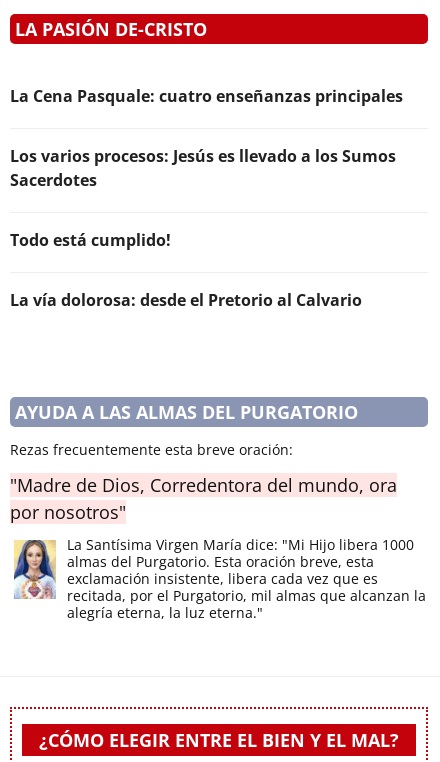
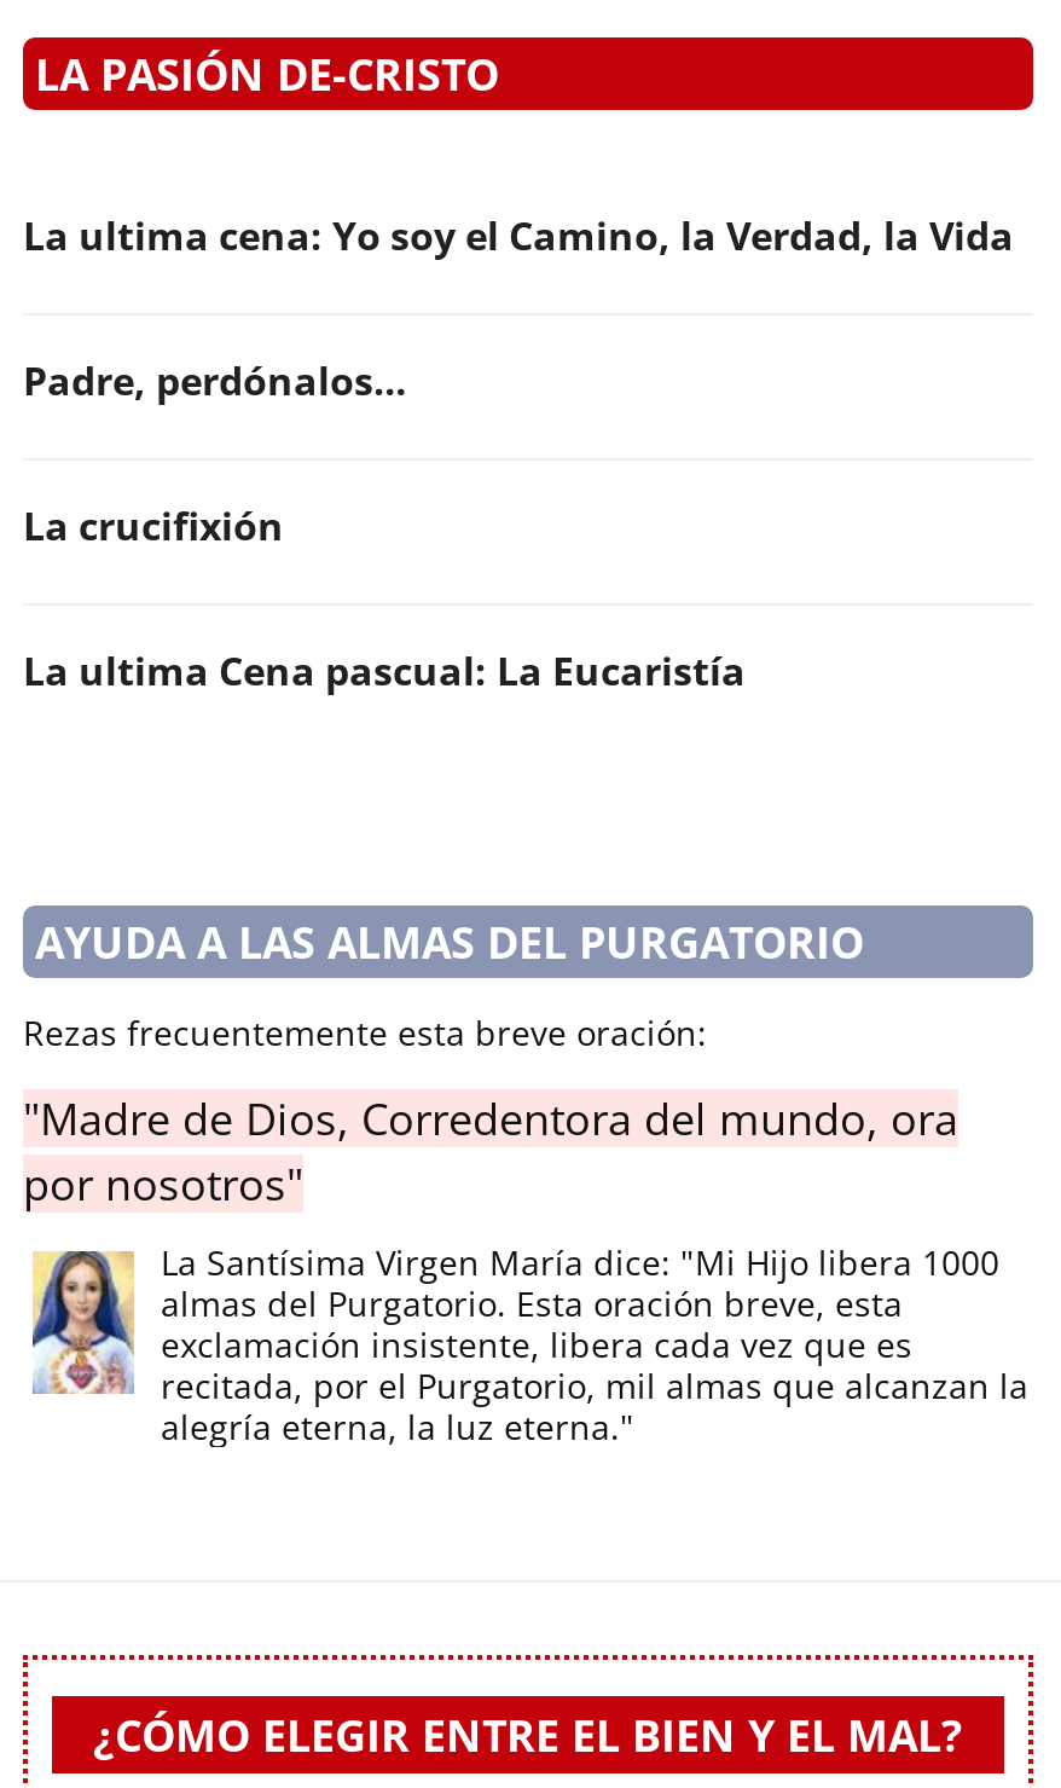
- La Cena Pasquale: cuatro enseñanzas principales
+ La ultima cena: Yo soy el Camino, la Verdad, la Vida

- Los varios procesos: Jesús es llevado a los Sumos
- Sacerdotes
+ Padre, perdónalos…

- Todo está cumplido!
+ La crucifixión

- La vía dolorosa: desde el Pretorio al Calvario
+ La ultima Cena pascual: La Eucaristía
